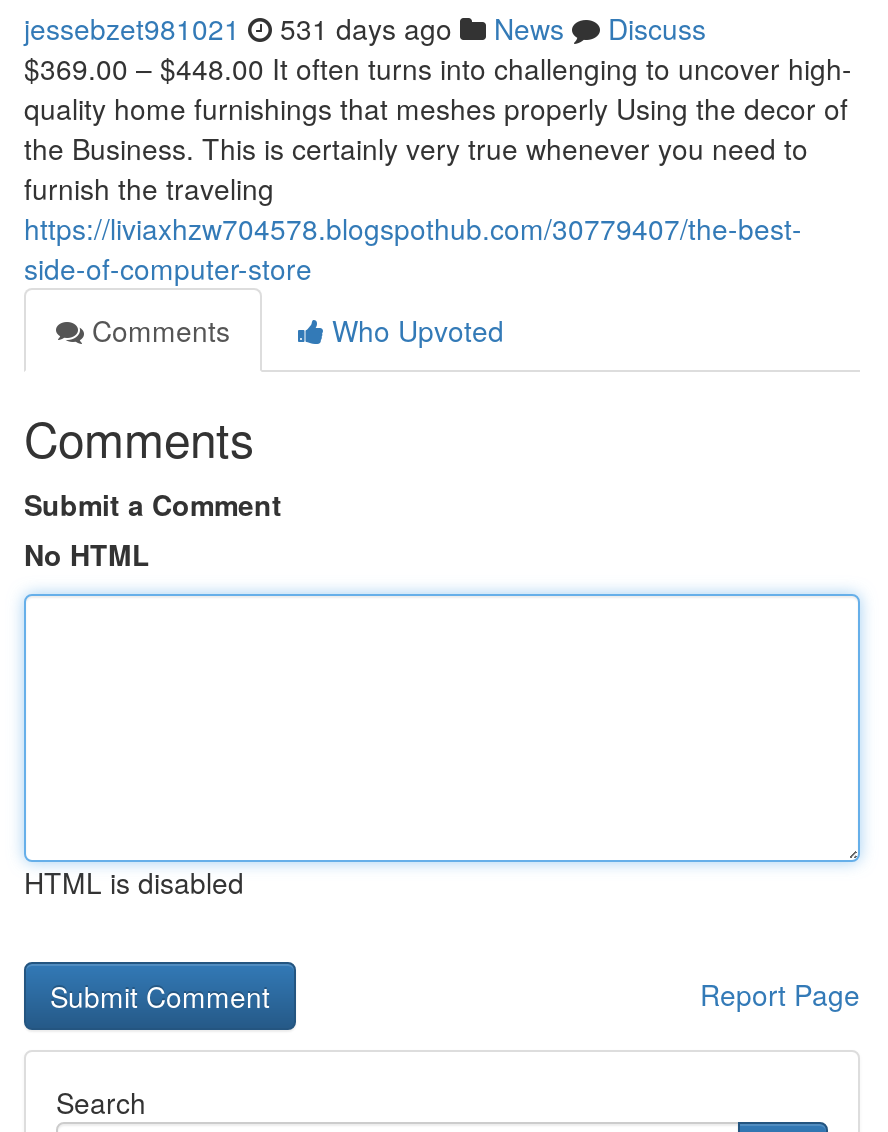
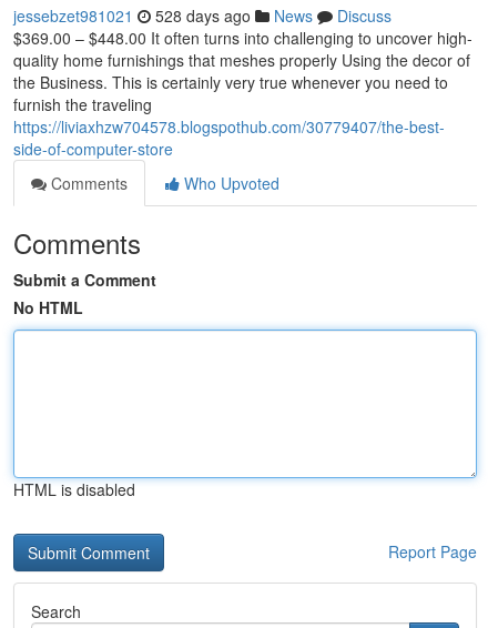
- jessebzet981021 531 days ago News Discuss
+ jessebzet981021 528 days ago News Discuss
